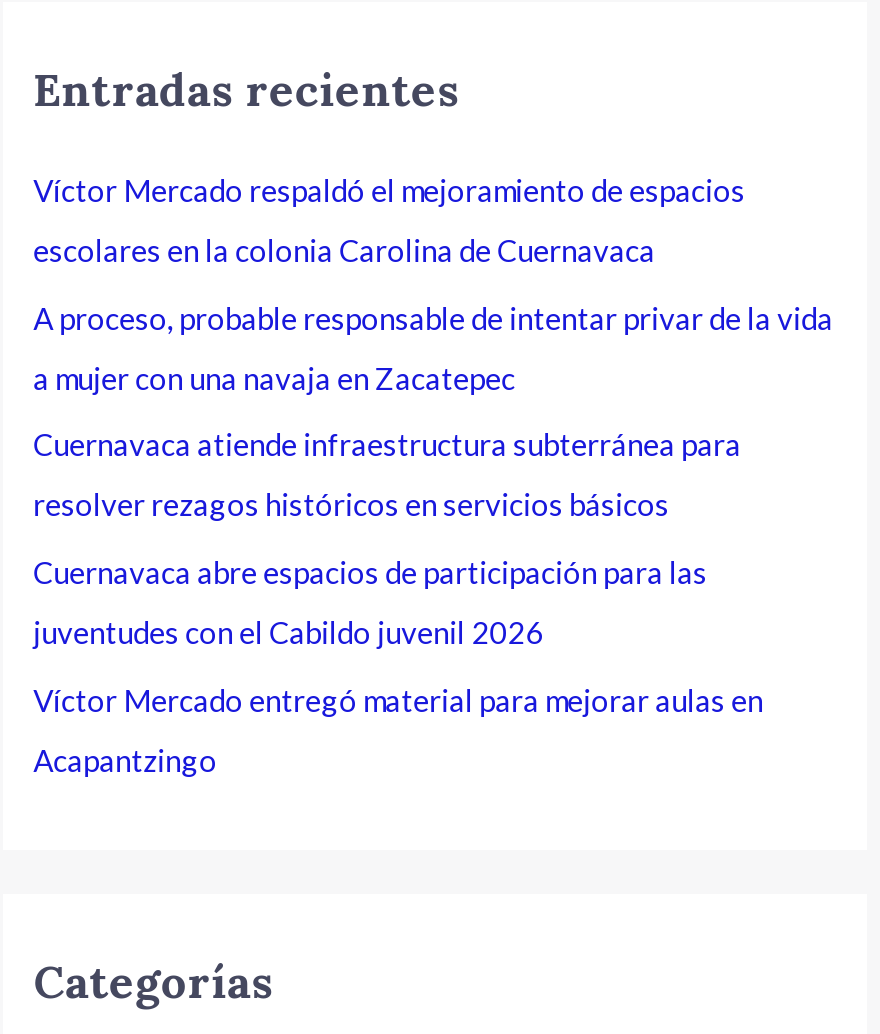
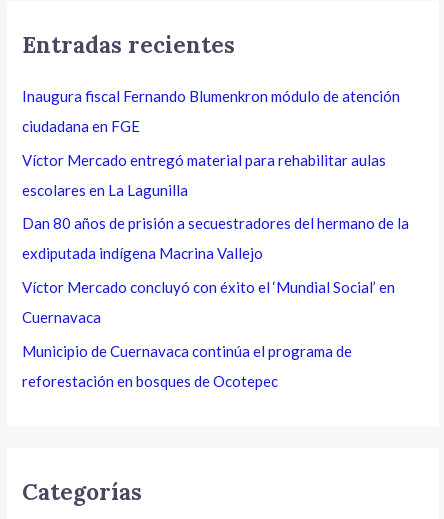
- Víctor Mercado respaldó el mejoramiento de espacios
+ Inaugura fiscal Fernando Blumenkron módulo de atención

- escolares en la colonia Carolina de Cuernavaca
+ ciudadana en FGE

- A proceso, probable responsable de intentar privar de la vida
+ Víctor Mercado entregó material para rehabilitar aulas

- a mujer con una navaja en Zacatepec
+ escolares en La Lagunilla

- Cuernavaca atiende infraestructura subterránea para
+ Dan 80 años de prisión a secuestradores del hermano de la

- resolver rezagos históricos en servicios básicos
+ exdiputada indígena Macrina Vallejo

- Cuernavaca abre espacios de participación para las
+ Víctor Mercado concluyó con éxito el ‘Mundial Social’ en

- juventudes con el Cabildo juvenil 2026
+ Cuernavaca

- Víctor Mercado entregó material para mejorar aulas en
+ Municipio de Cuernavaca continúa el programa de

- Acapantzingo
+ reforestación en bosques de Ocotepec
